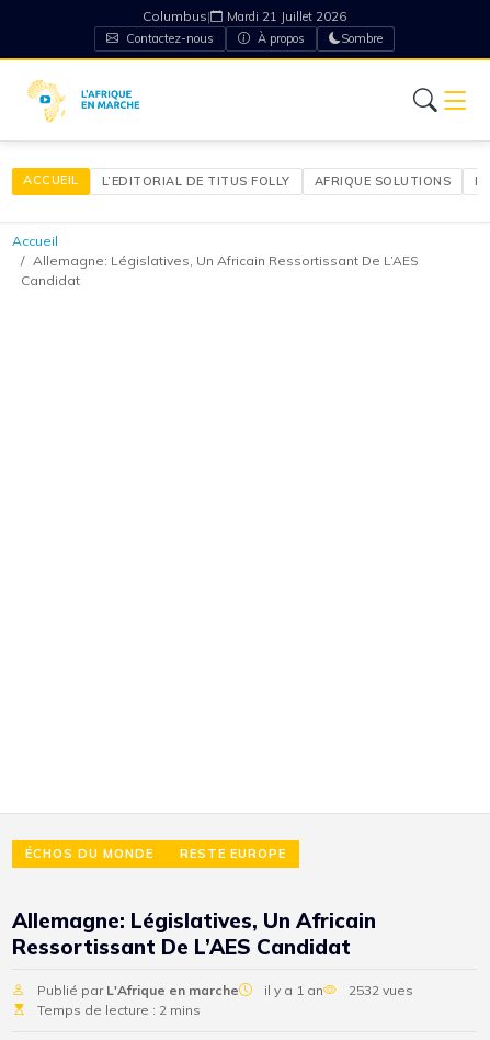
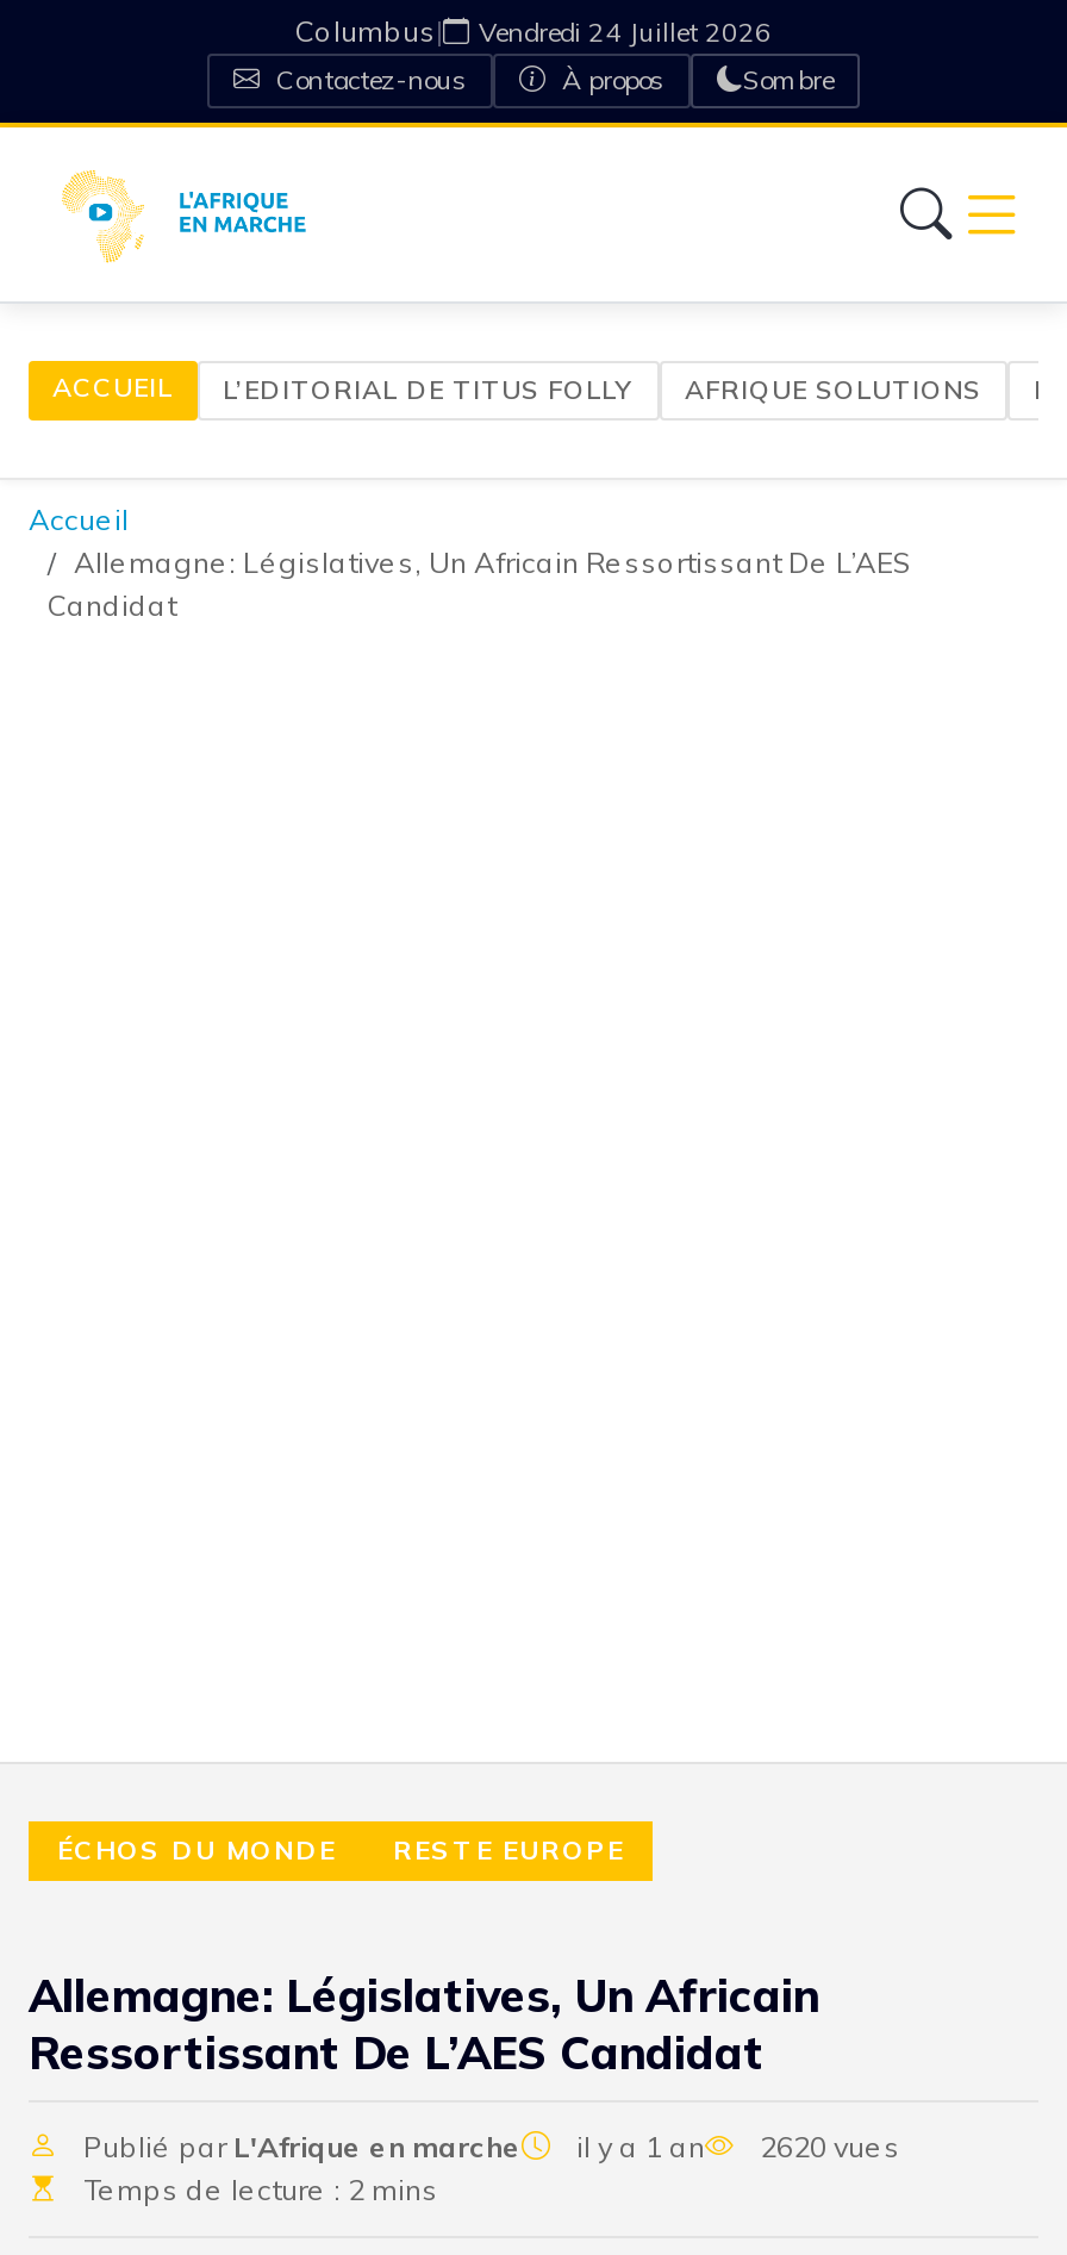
- Mardi 21 Juillet 2026
+ Vendredi 24 Juillet 2026

- Publié par L'Afrique en marche il y a 1 an 2532 vues
+ Publié par L'Afrique en marche il y a 1 an 2620 vues
